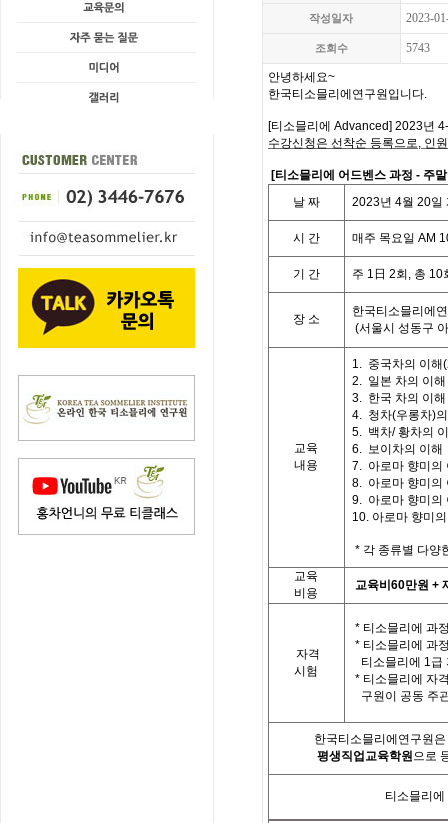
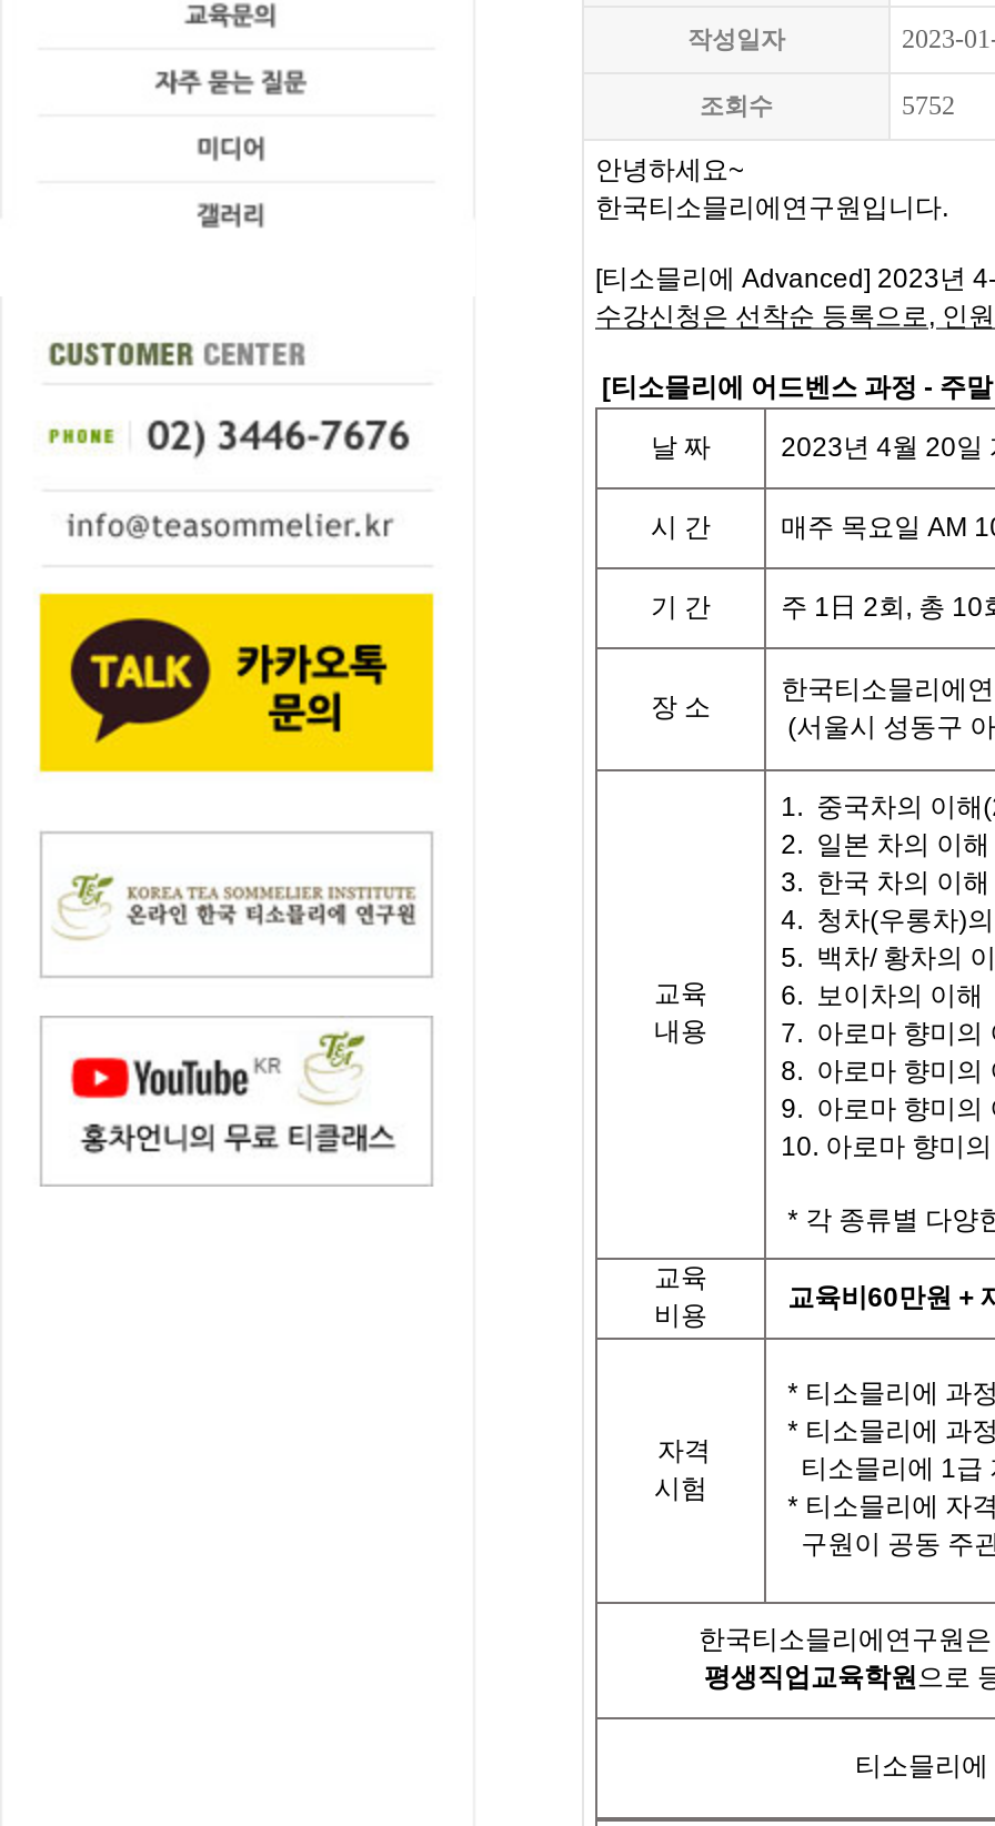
- 5743
+ 5752
